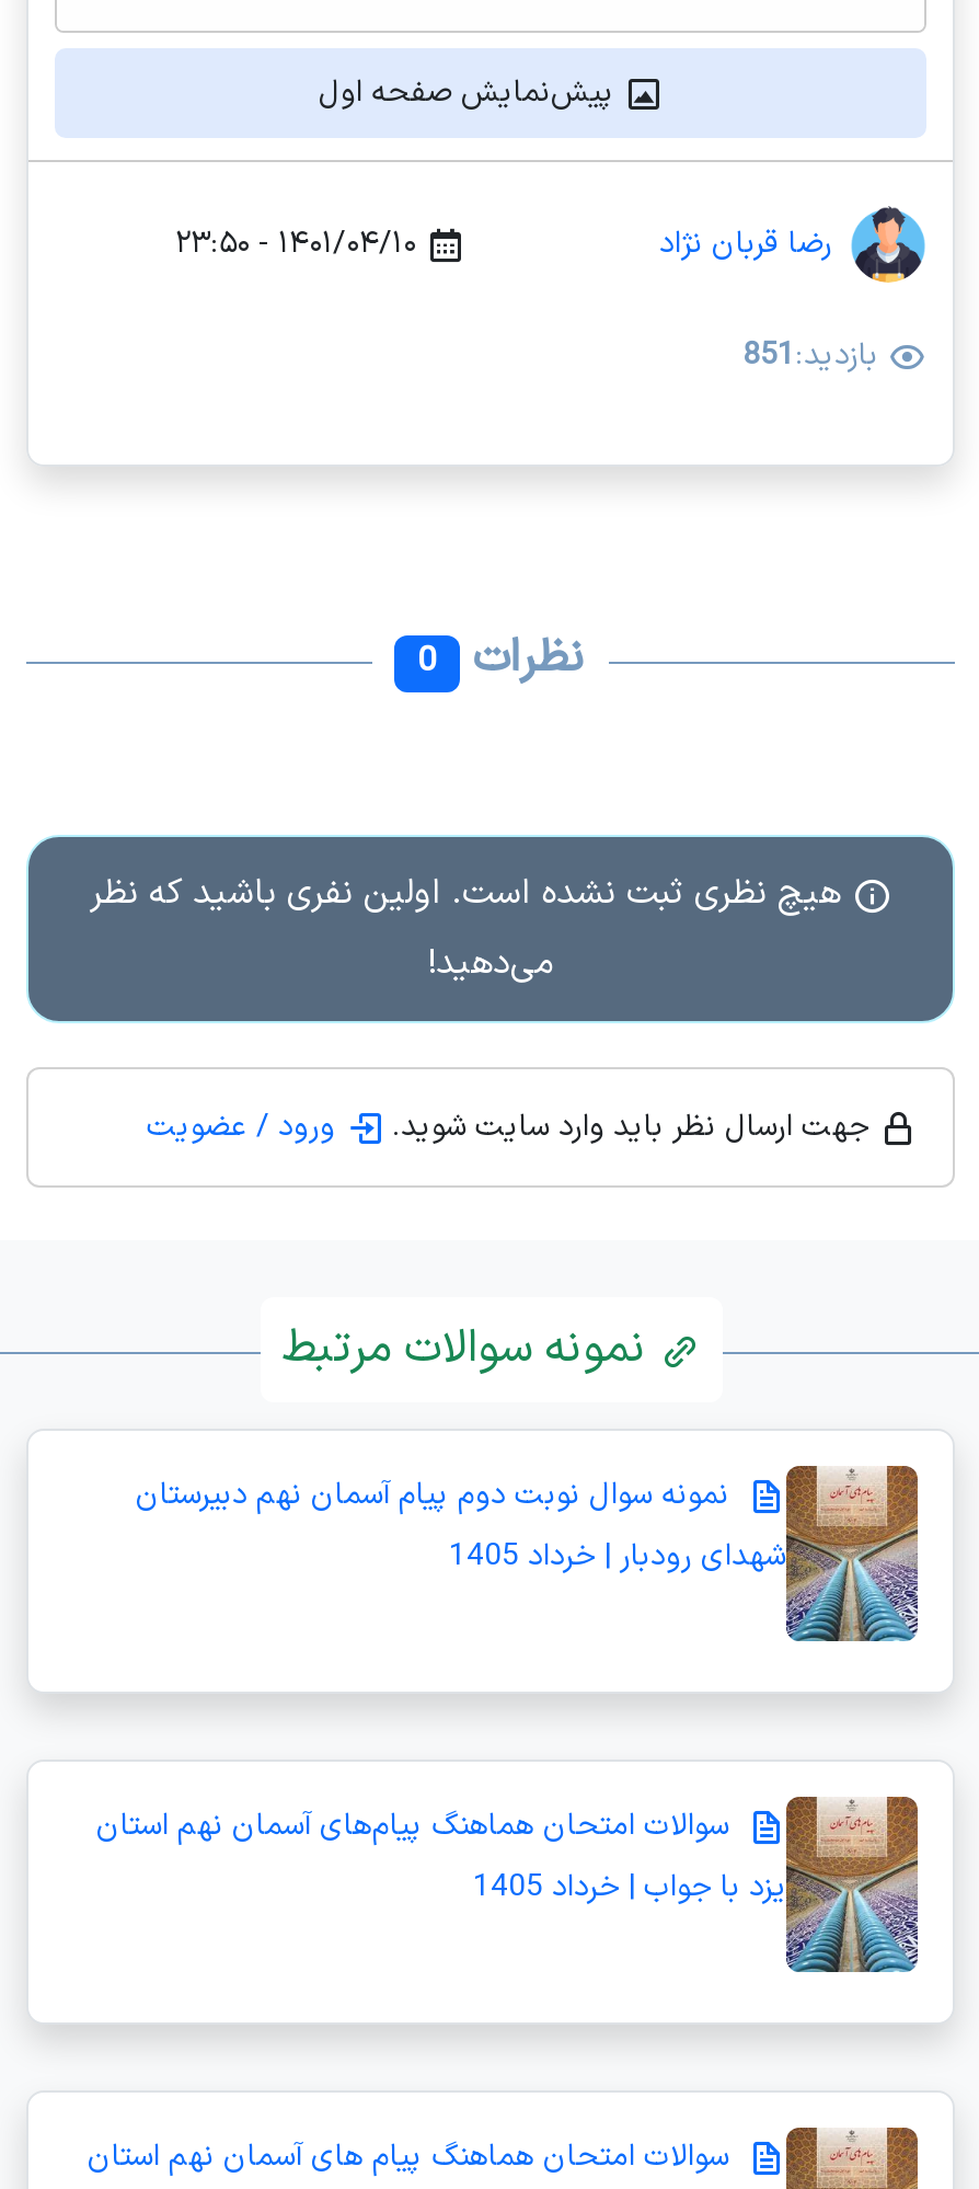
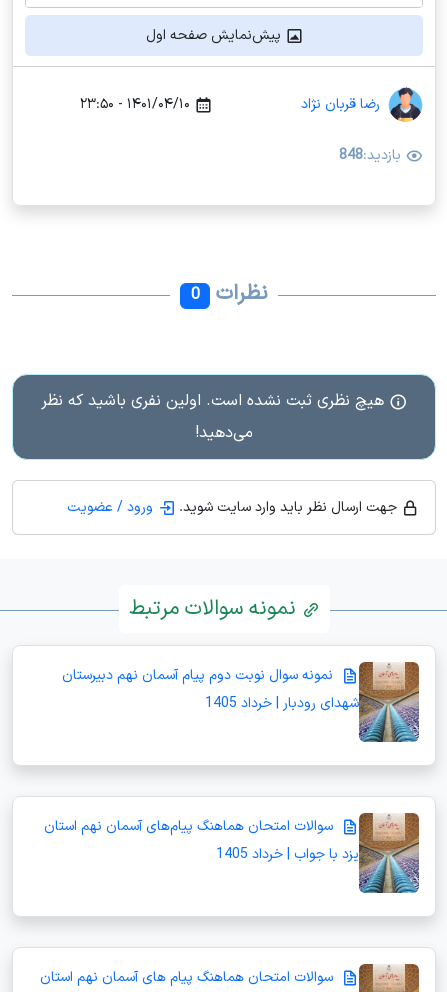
- بازدید:851
+ بازدید:848
